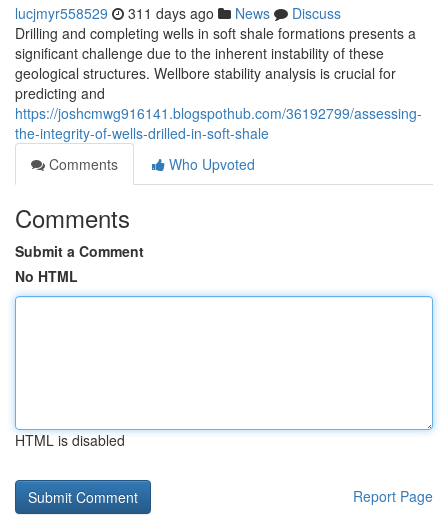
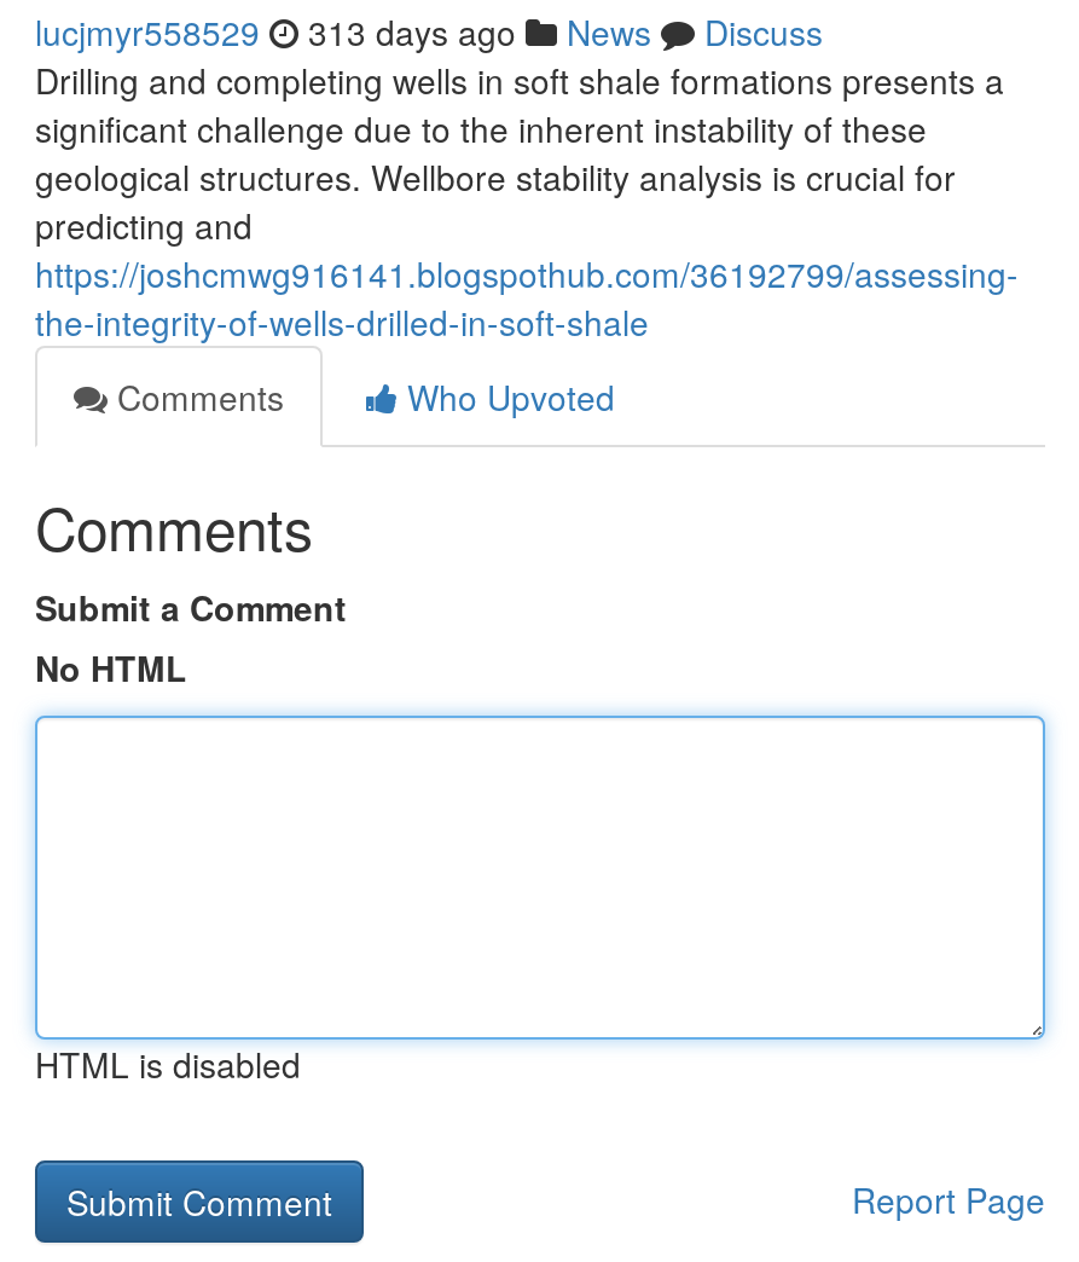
- lucjmyr558529 311 days ago News Discuss
+ lucjmyr558529 313 days ago News Discuss
